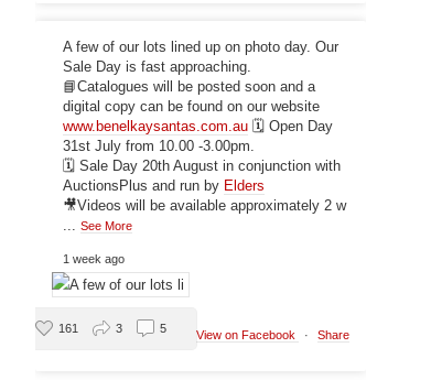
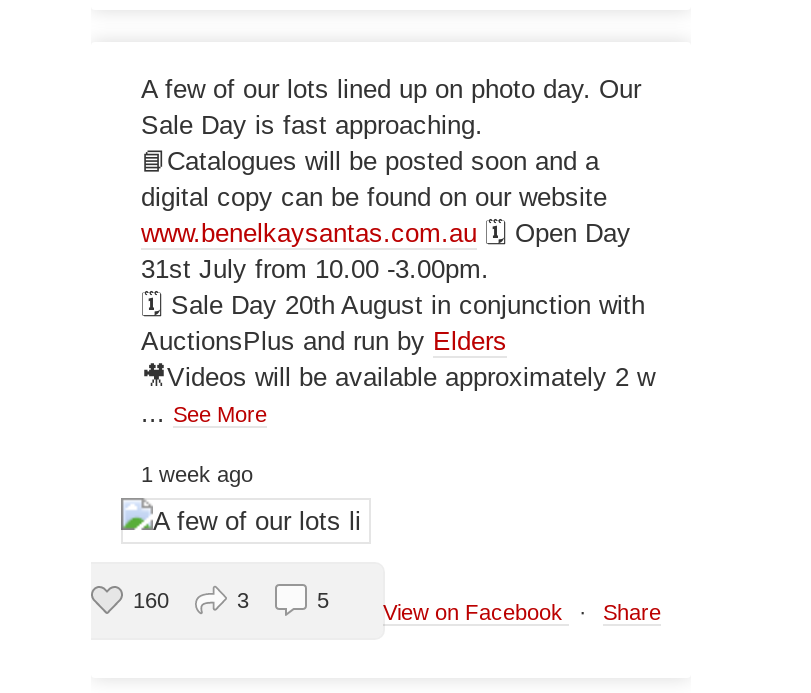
- 161
+ 160
